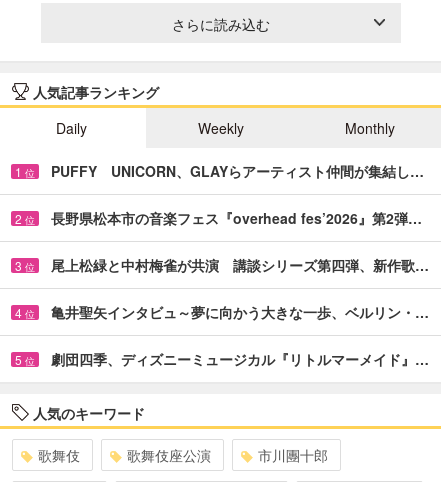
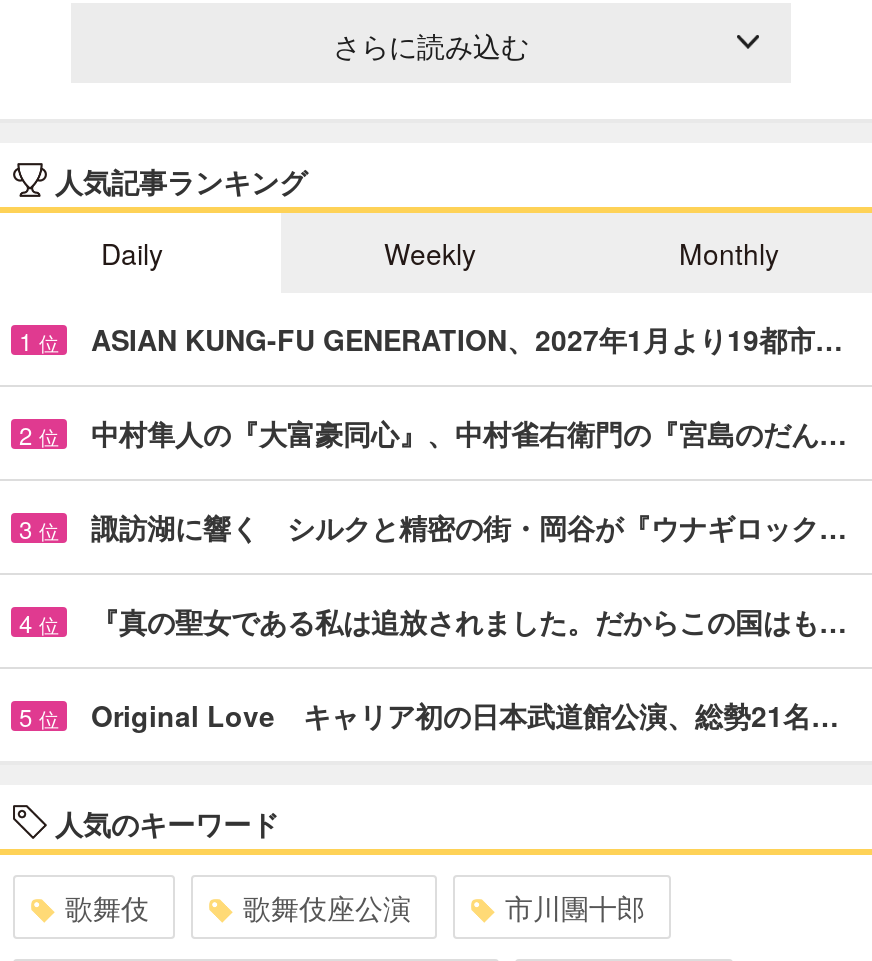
- PUFFY UNICORN、GLAYらアーティスト仲間が集結し…
+ ASIAN KUNG-FU GENERATION、2027年1月より19都市…

- 長野県松本市の音楽フェス『overhead fes’2026』第2弾…
+ 中村隼人の『大富豪同心』、中村雀右衛門の『宮島のだん…

- 尾上松緑と中村梅雀が共演 講談シリーズ第四弾、新作歌…
+ 諏訪湖に響く シルクと精密の街・岡谷が『ウナギロック…

- 亀井聖矢インタビュ～夢に向かう大きな一歩、ベルリン・…
+ 『真の聖女である私は追放されました。だからこの国はも…

- 劇団四季、ディズニーミュージカル『リトルマーメイド』…
+ Original Love キャリア初の日本武道館公演、総勢21名…
